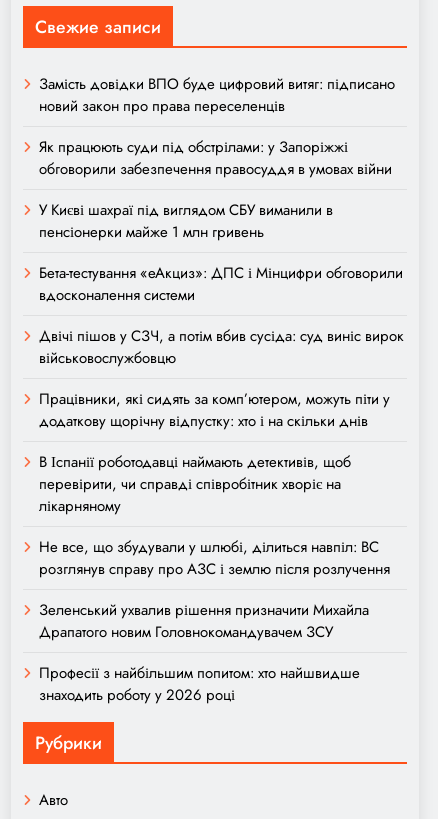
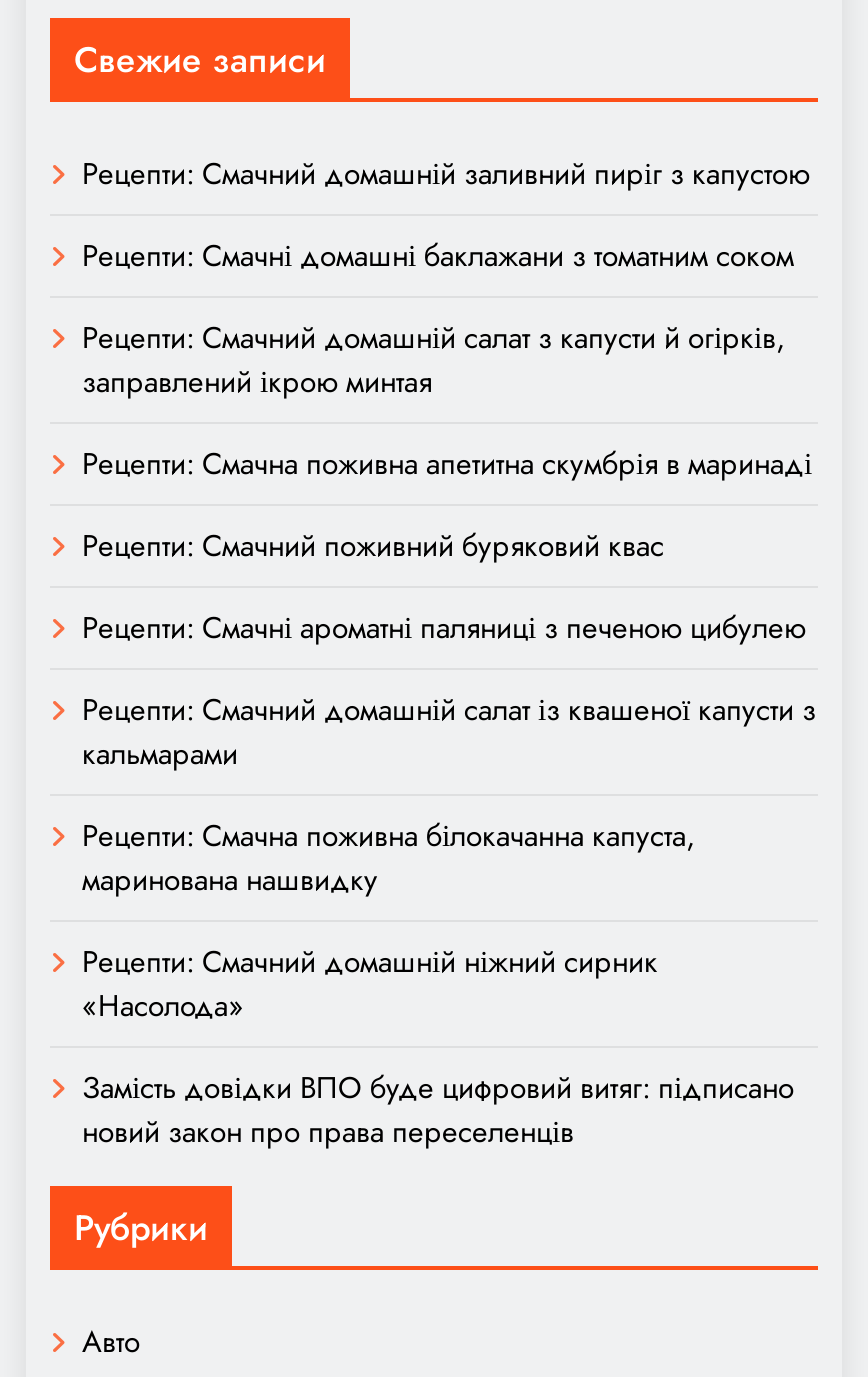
+ Рецепти: Смачний домашній заливний пиріг з капустою
+ Рецепти: Смачні домашні баклажани з томатним соком
+ Рецепти: Смачний домашній салат з капусти й огірків,
+ заправлений ікрою минтая
+ Рецепти: Смачна поживна апетитна скумбрія в маринаді
+ Рецепти: Смачний поживний буряковий квас
+ Рецепти: Смачні ароматні паляниці з печеною цибулею
+ Рецепти: Смачний домашній салат із квашеної капусти з
+ кальмарами
+ Рецепти: Смачна поживна білокачанна капуста,
+ маринована нашвидку
+ Рецепти: Смачний домашній ніжний сирник
+ «Насолода»

moved down: Замість довідки ВПО буде цифровий витяг: підписано | новий закон про права переселенців

- Як працюють суди під обстрілами: у Запоріжжі
- обговорили забезпечення правосуддя в умовах війни
- У Києві шахраї під виглядом СБУ виманили в
- пенсіонерки майже 1 млн гривень
- Бета-тестування «еАкциз»: ДПС і Мінцифри обговорили
- вдосконалення системи
- Двічі пішов у СЗЧ, а потім вбив сусіда: суд виніс вирок
- військовослужбовцю
- Працівники, які сидять за комп’ютером, можуть піти у
- додаткову щорічну відпустку: хто і на скільки днів
- В Іспанії роботодавці наймають детективів, щоб
- перевірити, чи справді співробітник хворіє на
- лікарняному
- Не все, що збудували у шлюбі, ділиться навпіл: ВС
- розглянув справу про АЗС і землю після розлучення
- Зеленський ухвалив рішення призначити Михайла
- Драпатого новим Головнокомандувачем ЗСУ
- Професії з найбільшим попитом: хто найшвидше
- знаходить роботу у 2026 році
